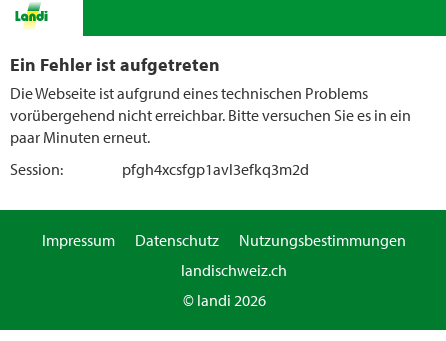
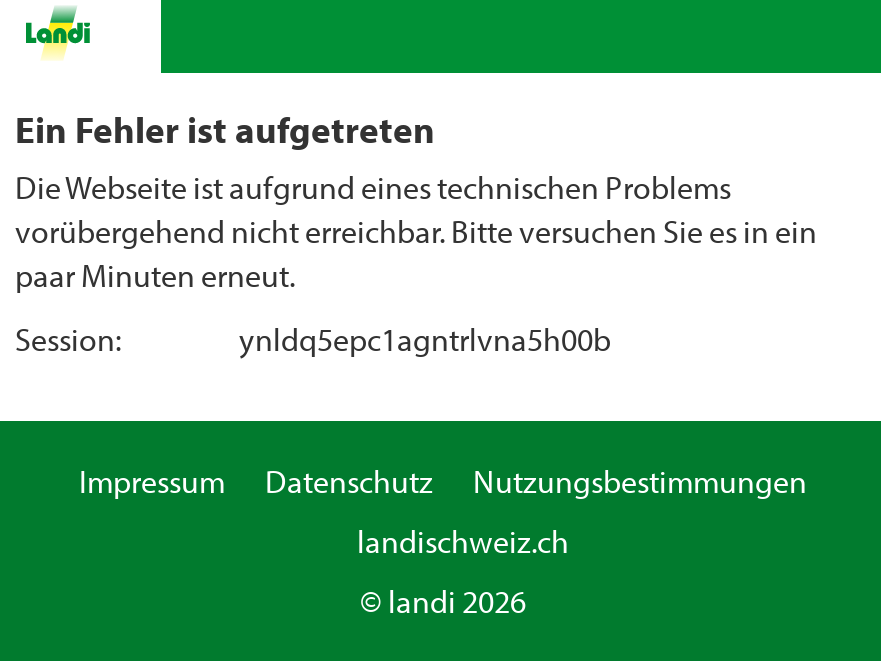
- pfgh4xcsfgp1avl3efkq3m2d
+ ynldq5epc1agntrlvna5h00b
